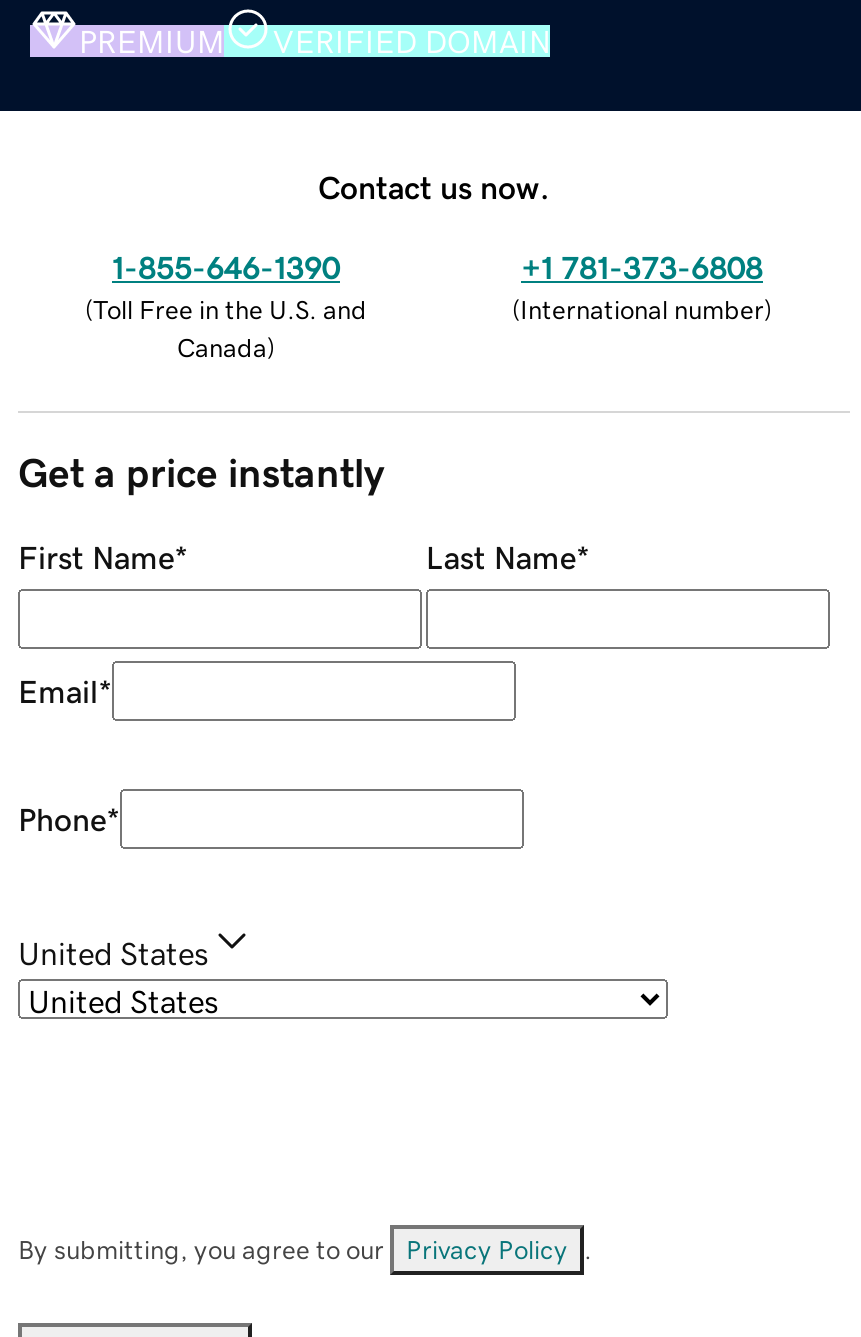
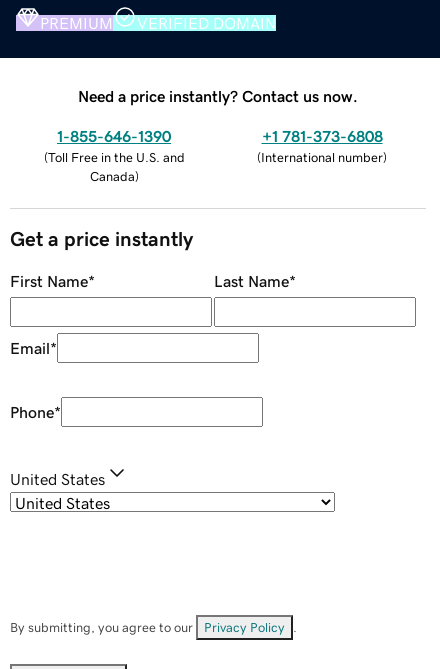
- Contact us now.
+ Need a price instantly? Contact us now.
